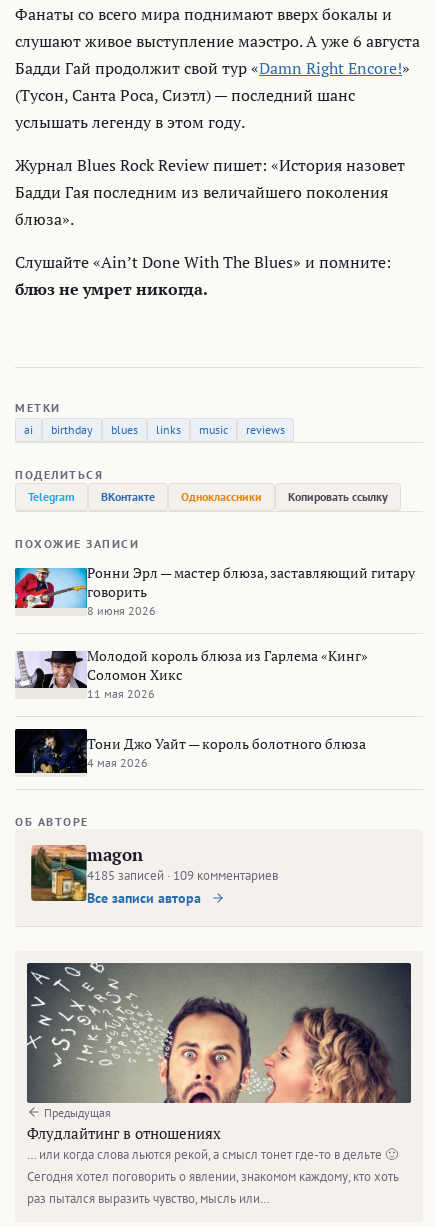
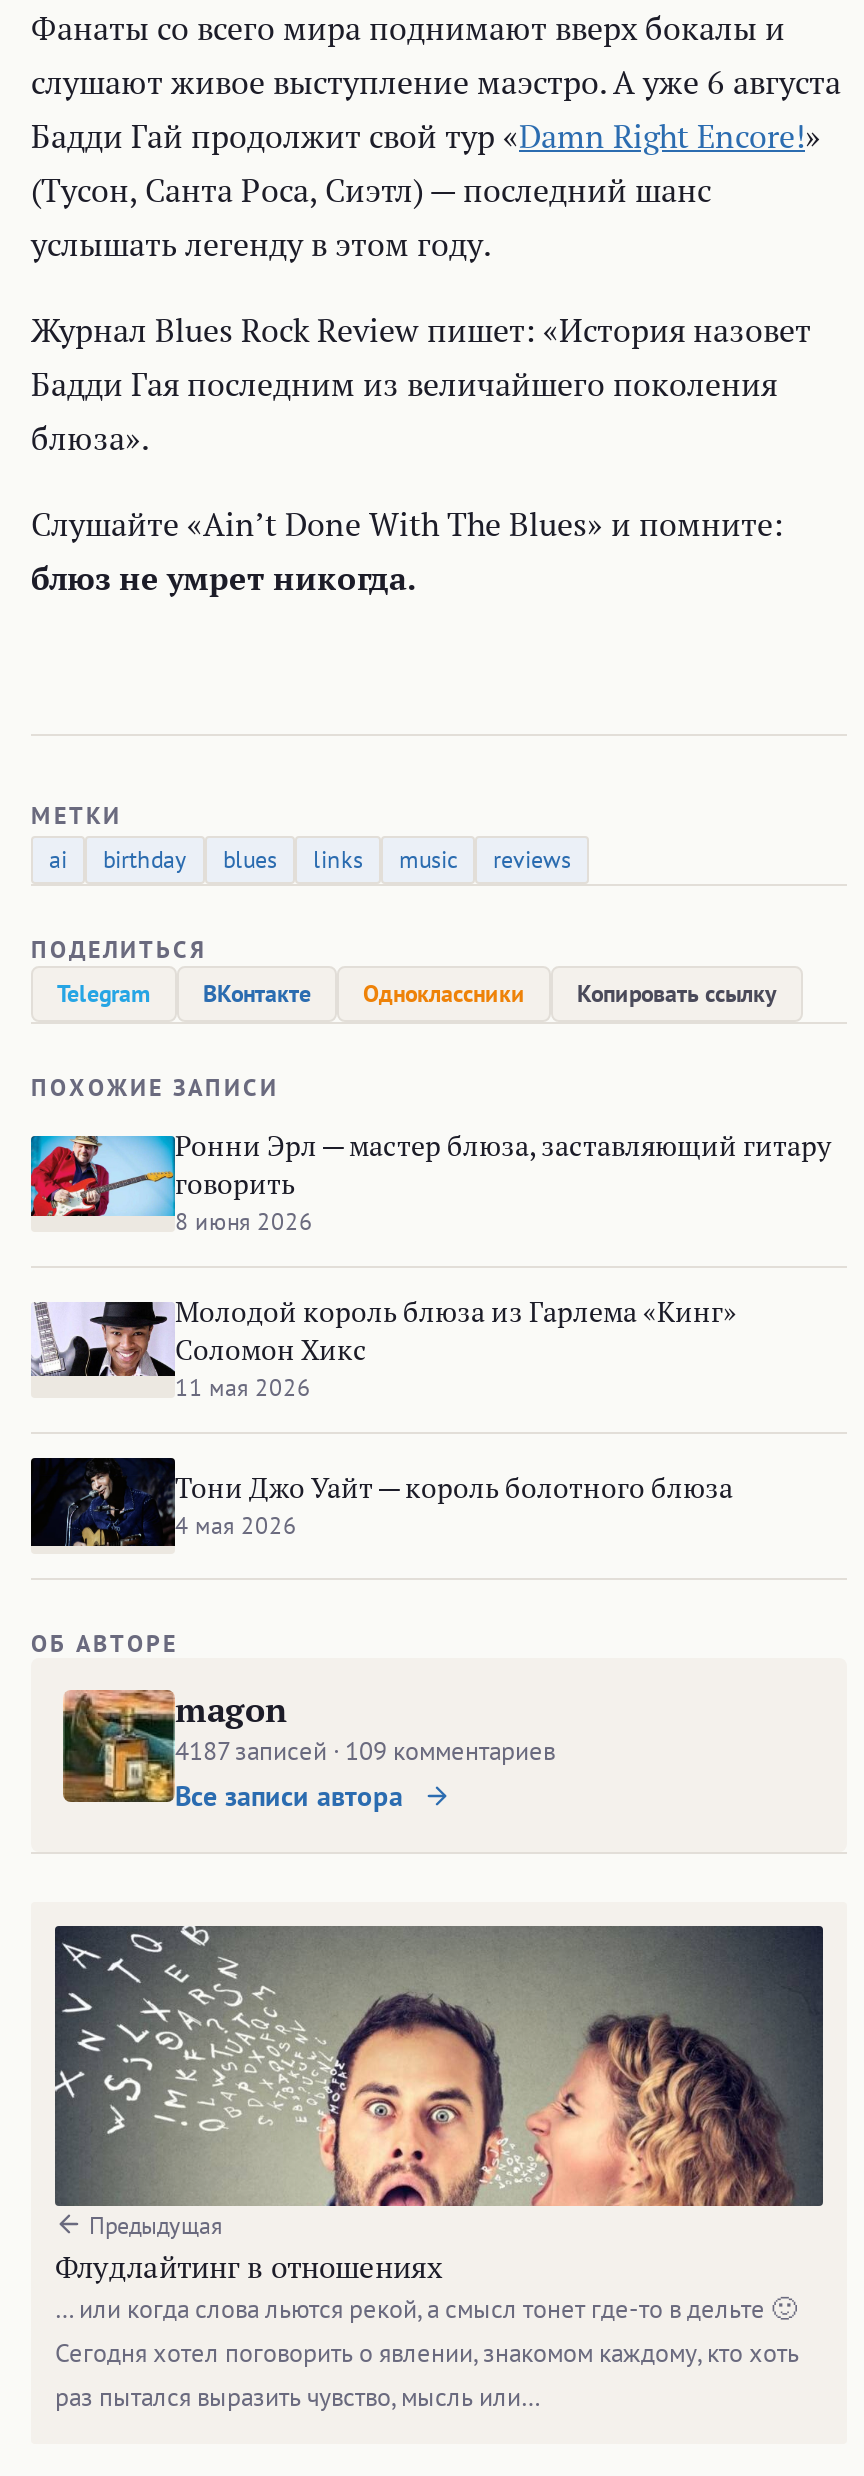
- 4185 записей · 109 комментариев
+ 4187 записей · 109 комментариев
